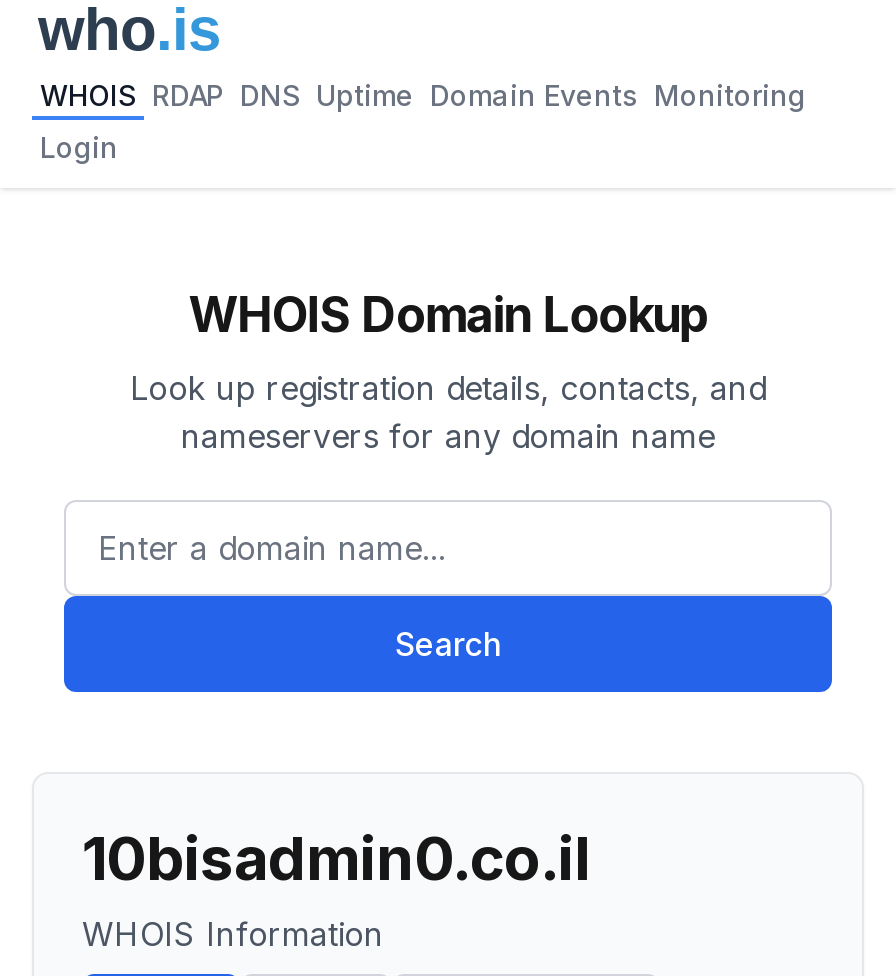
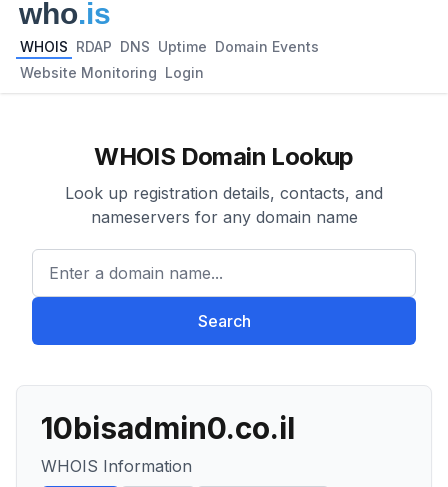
- WHOIS RDAP DNS Uptime Domain Events Monitoring
+ WHOIS RDAP DNS Uptime Domain Events

- Login
+ Website Monitoring Login
